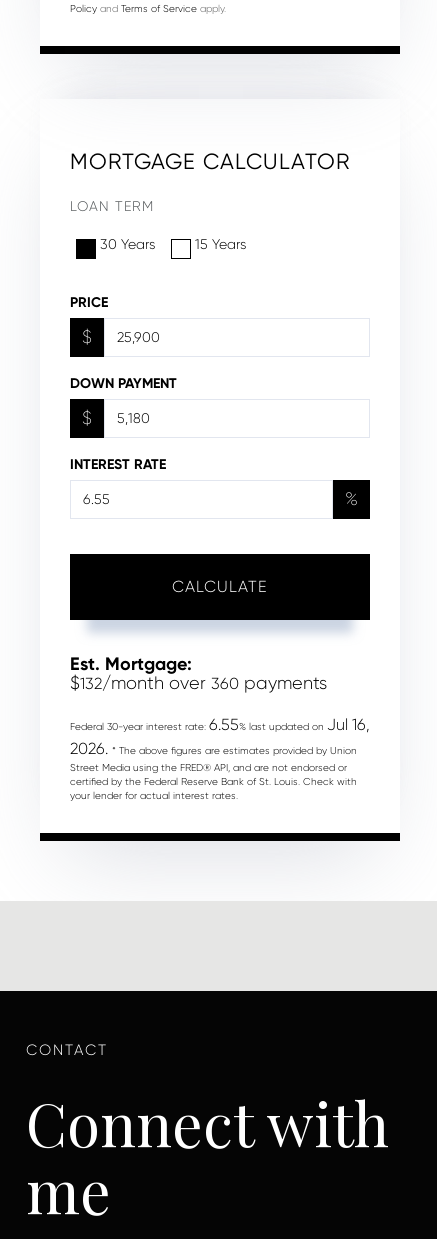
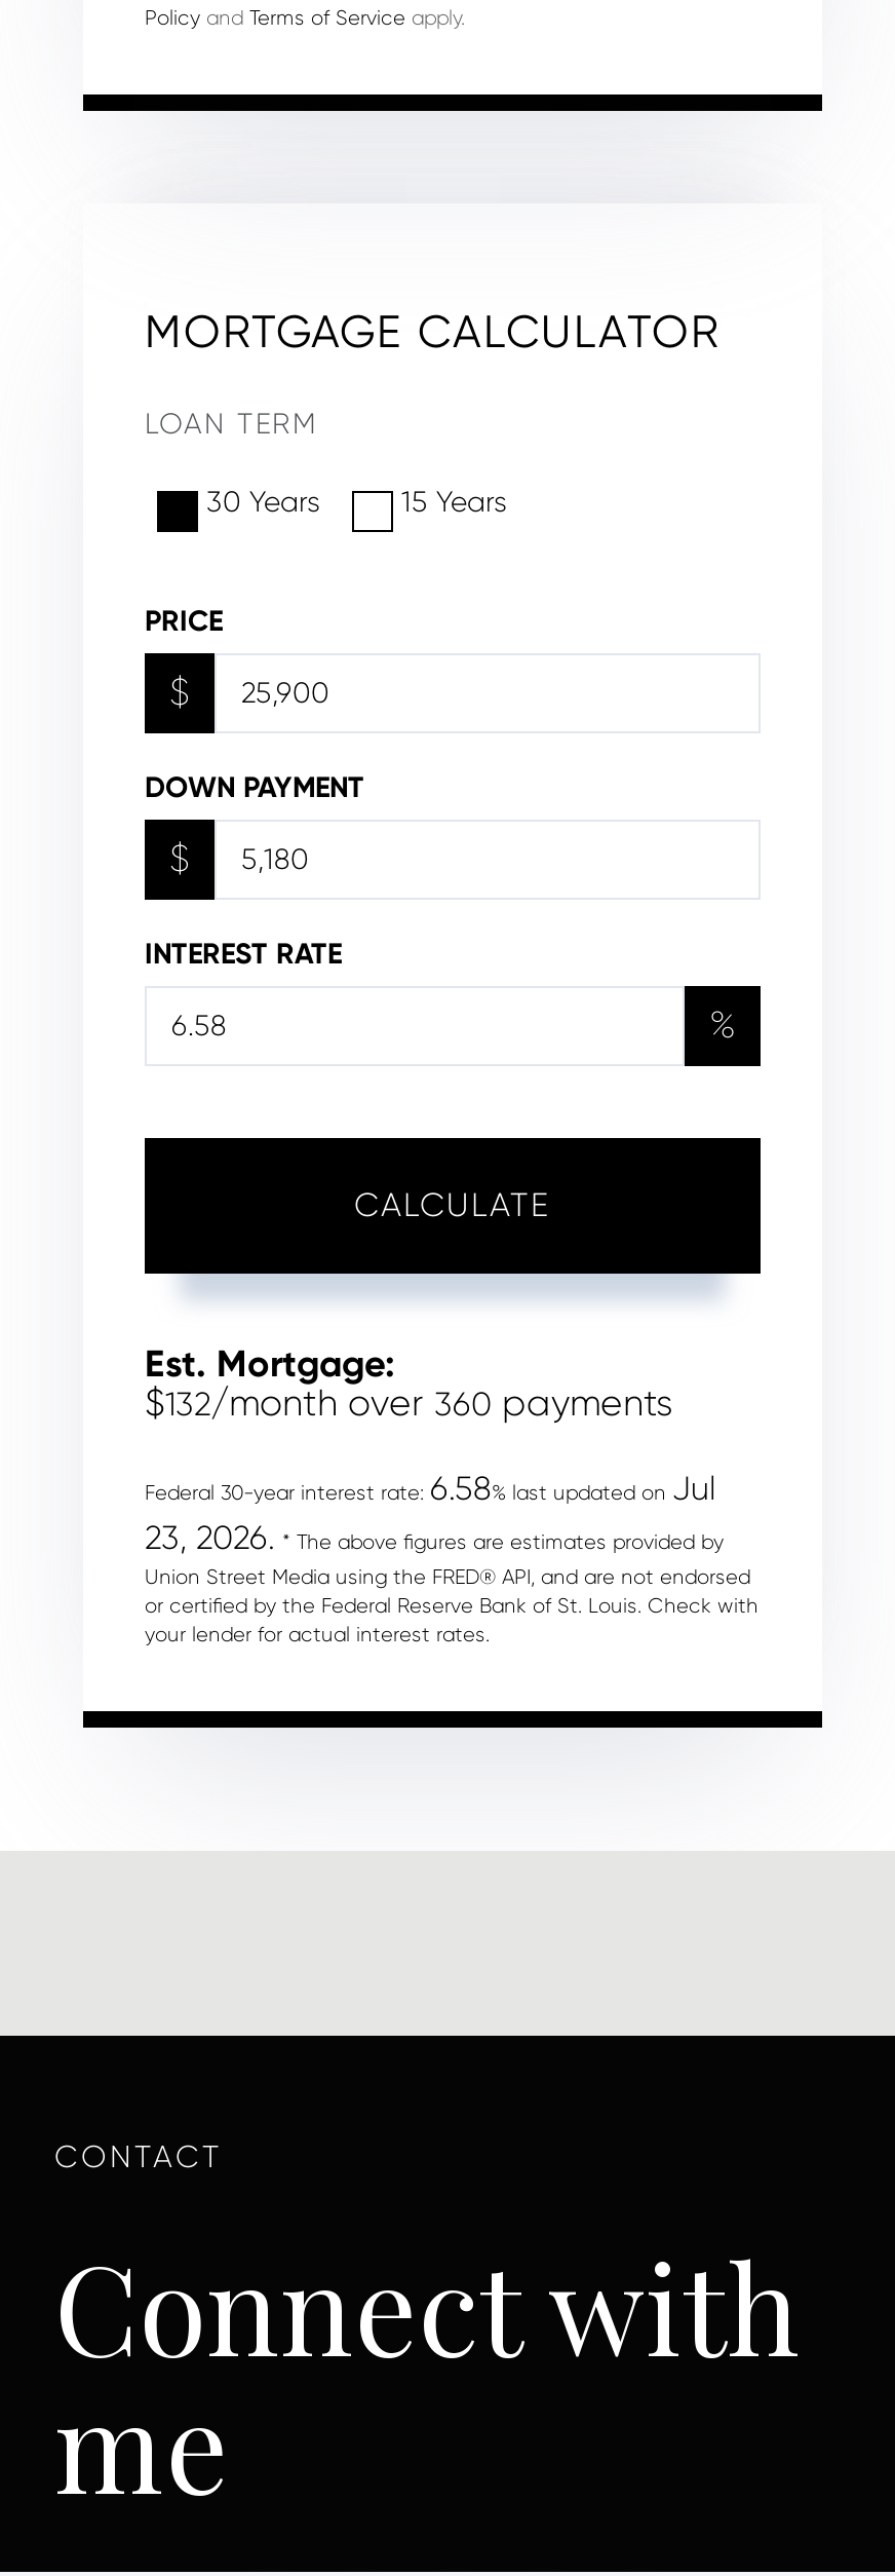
- Federal 30-year interest rate: 6.55% last updated on Jul 16,
- 2026. * The above figures are estimates provided by Union
- Street Media using the FRED® API, and are not endorsed or
- certified by the Federal Reserve Bank of St. Louis. Check with
+ Federal 30-year interest rate: 6.58% last updated on Jul
+ 23, 2026. * The above figures are estimates provided by
+ Union Street Media using the FRED® API, and are not endorsed
+ or certified by the Federal Reserve Bank of St. Louis. Check with
